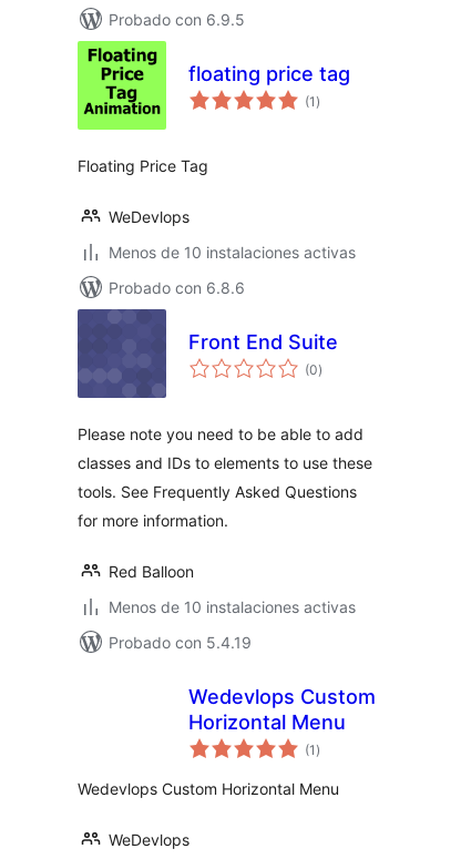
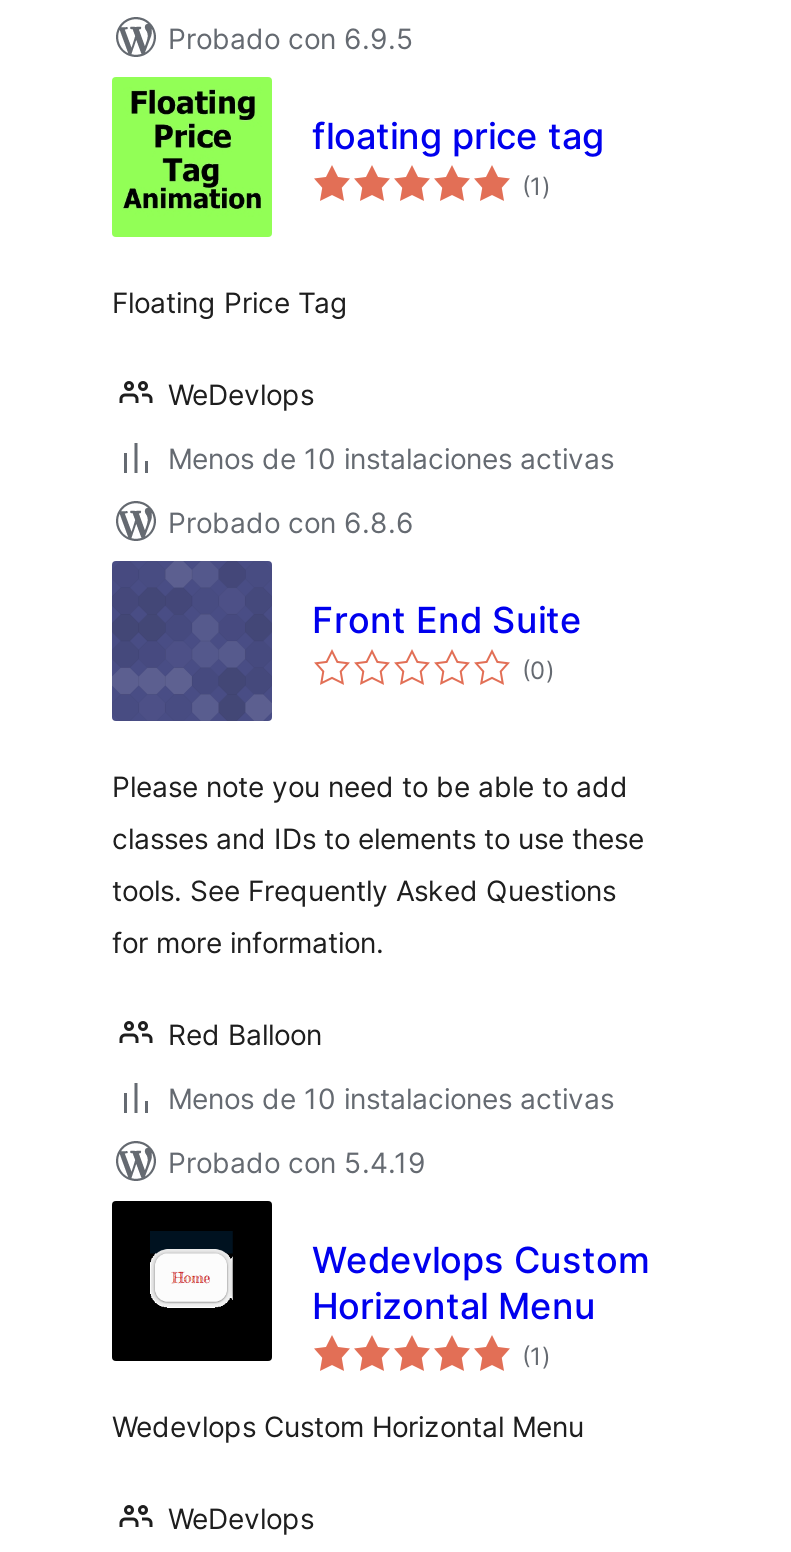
+ [image]
